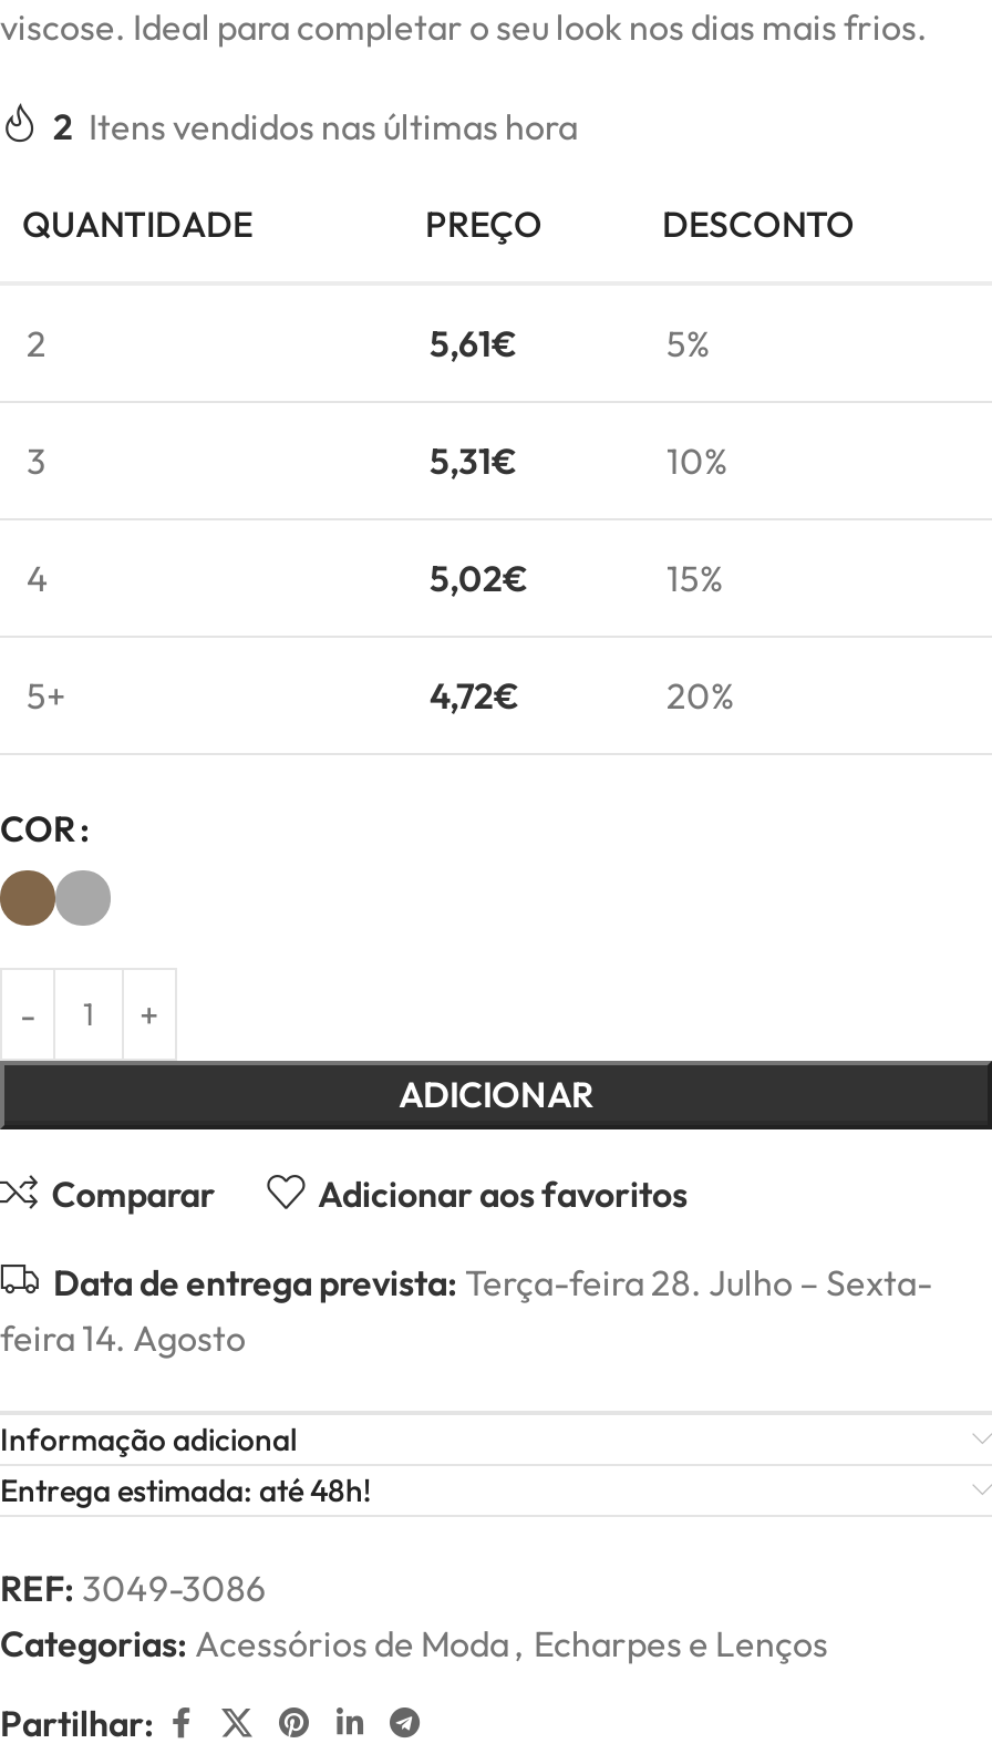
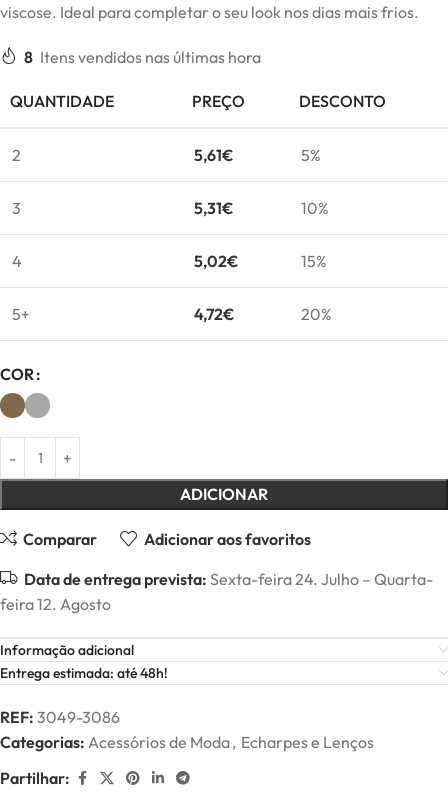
- 2 Itens vendidos nas últimas hora
+ 8 Itens vendidos nas últimas hora

- Data de entrega prevista: Terça-feira 28. Julho – Sexta-
+ Data de entrega prevista: Sexta-feira 24. Julho – Quarta-

- feira 14. Agosto
+ feira 12. Agosto
